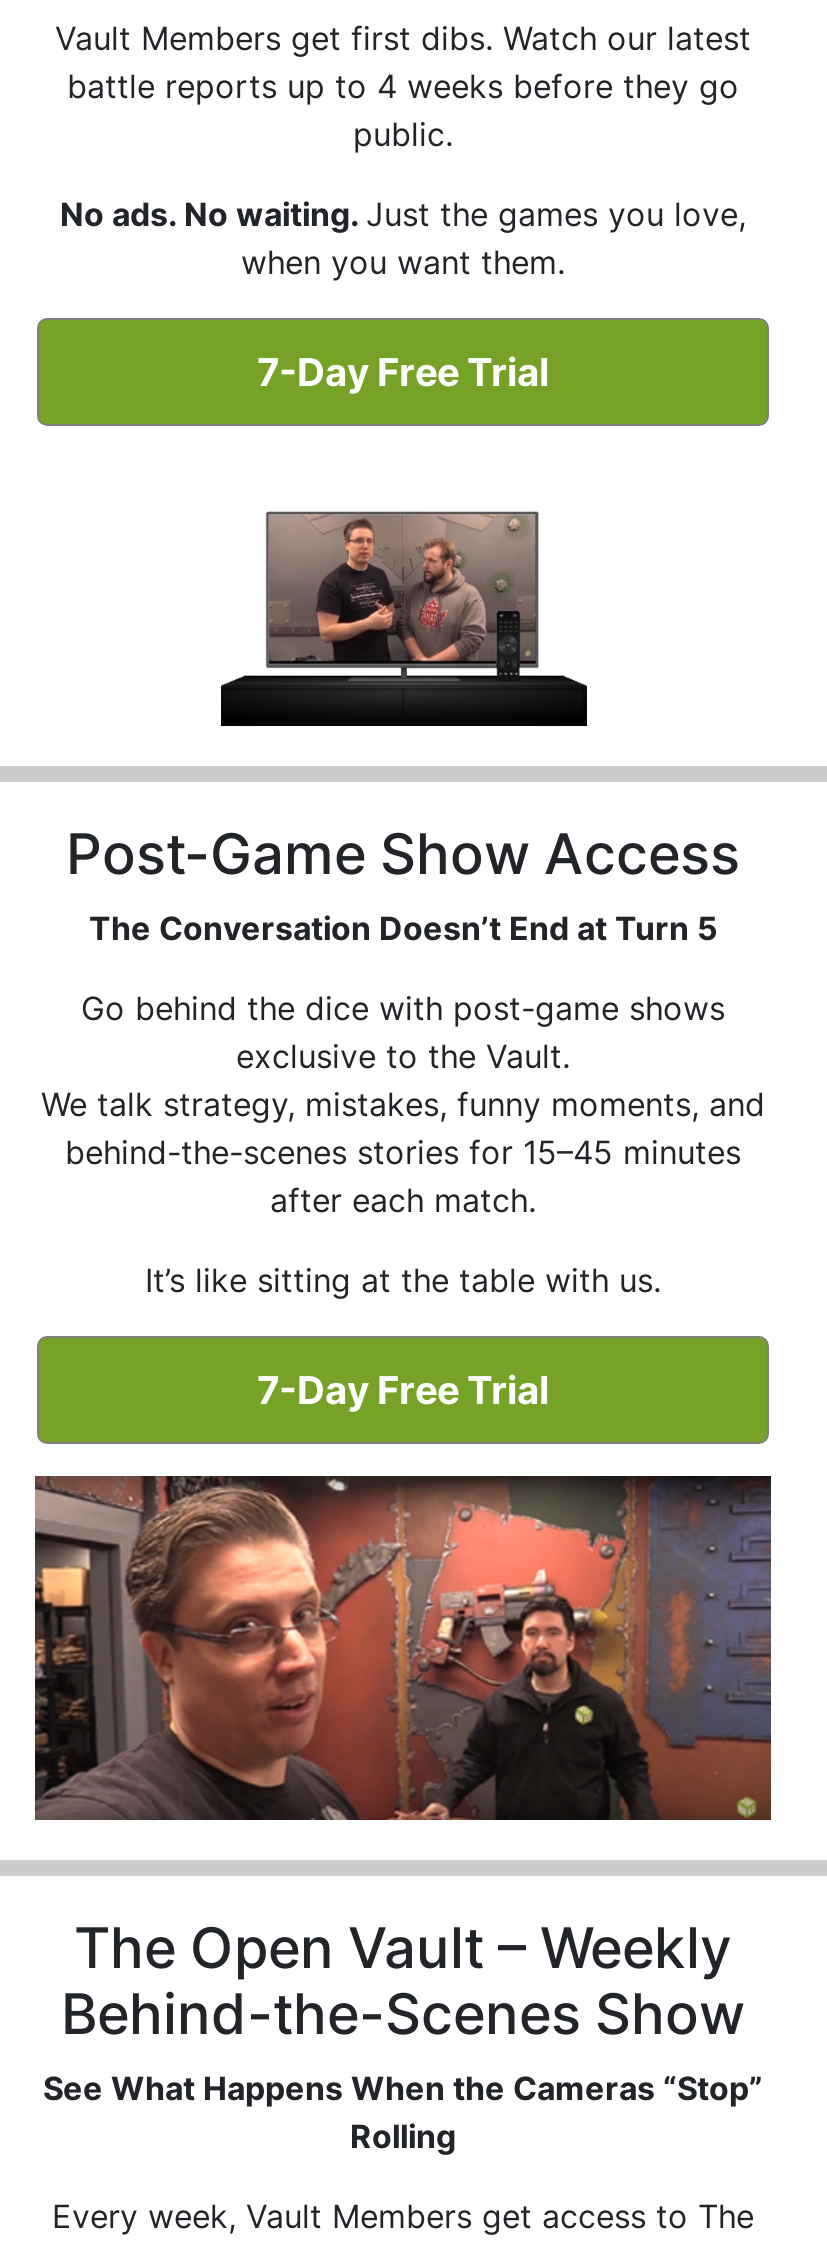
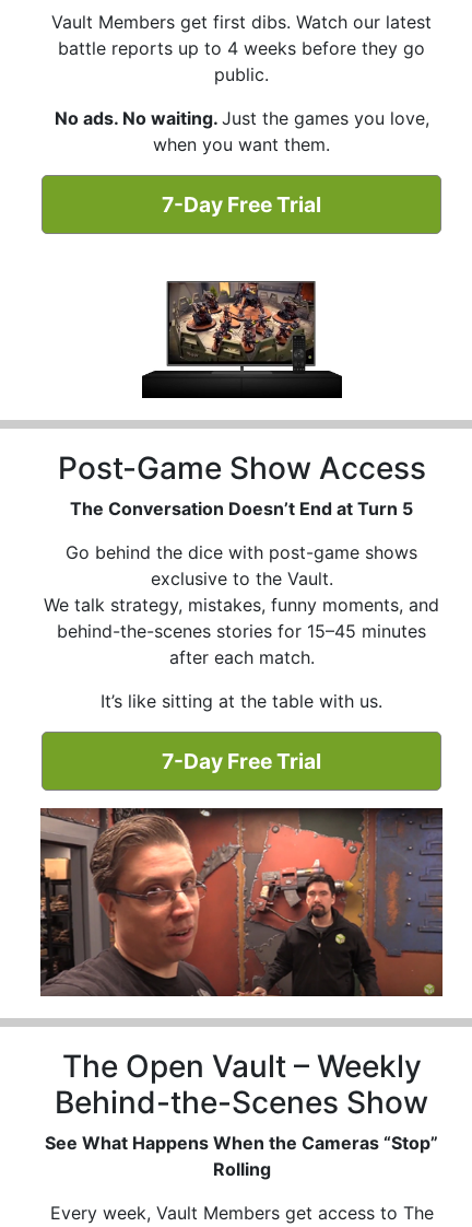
- [image]
+ [image]
